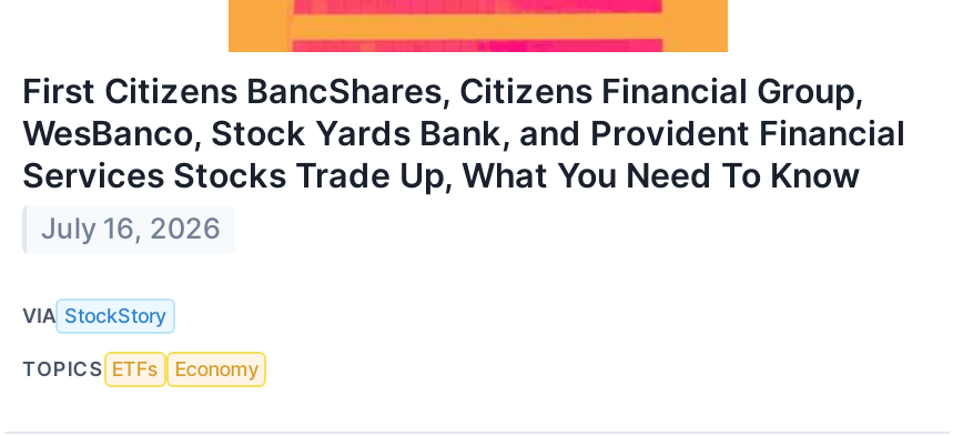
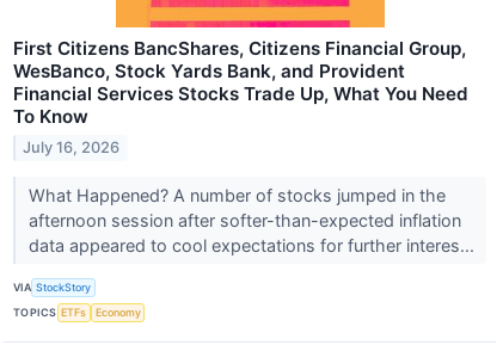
+ What Happened? A number of stocks jumped in the
+ afternoon session after softer-than-expected inflation
+ data appeared to cool expectations for further interes...
